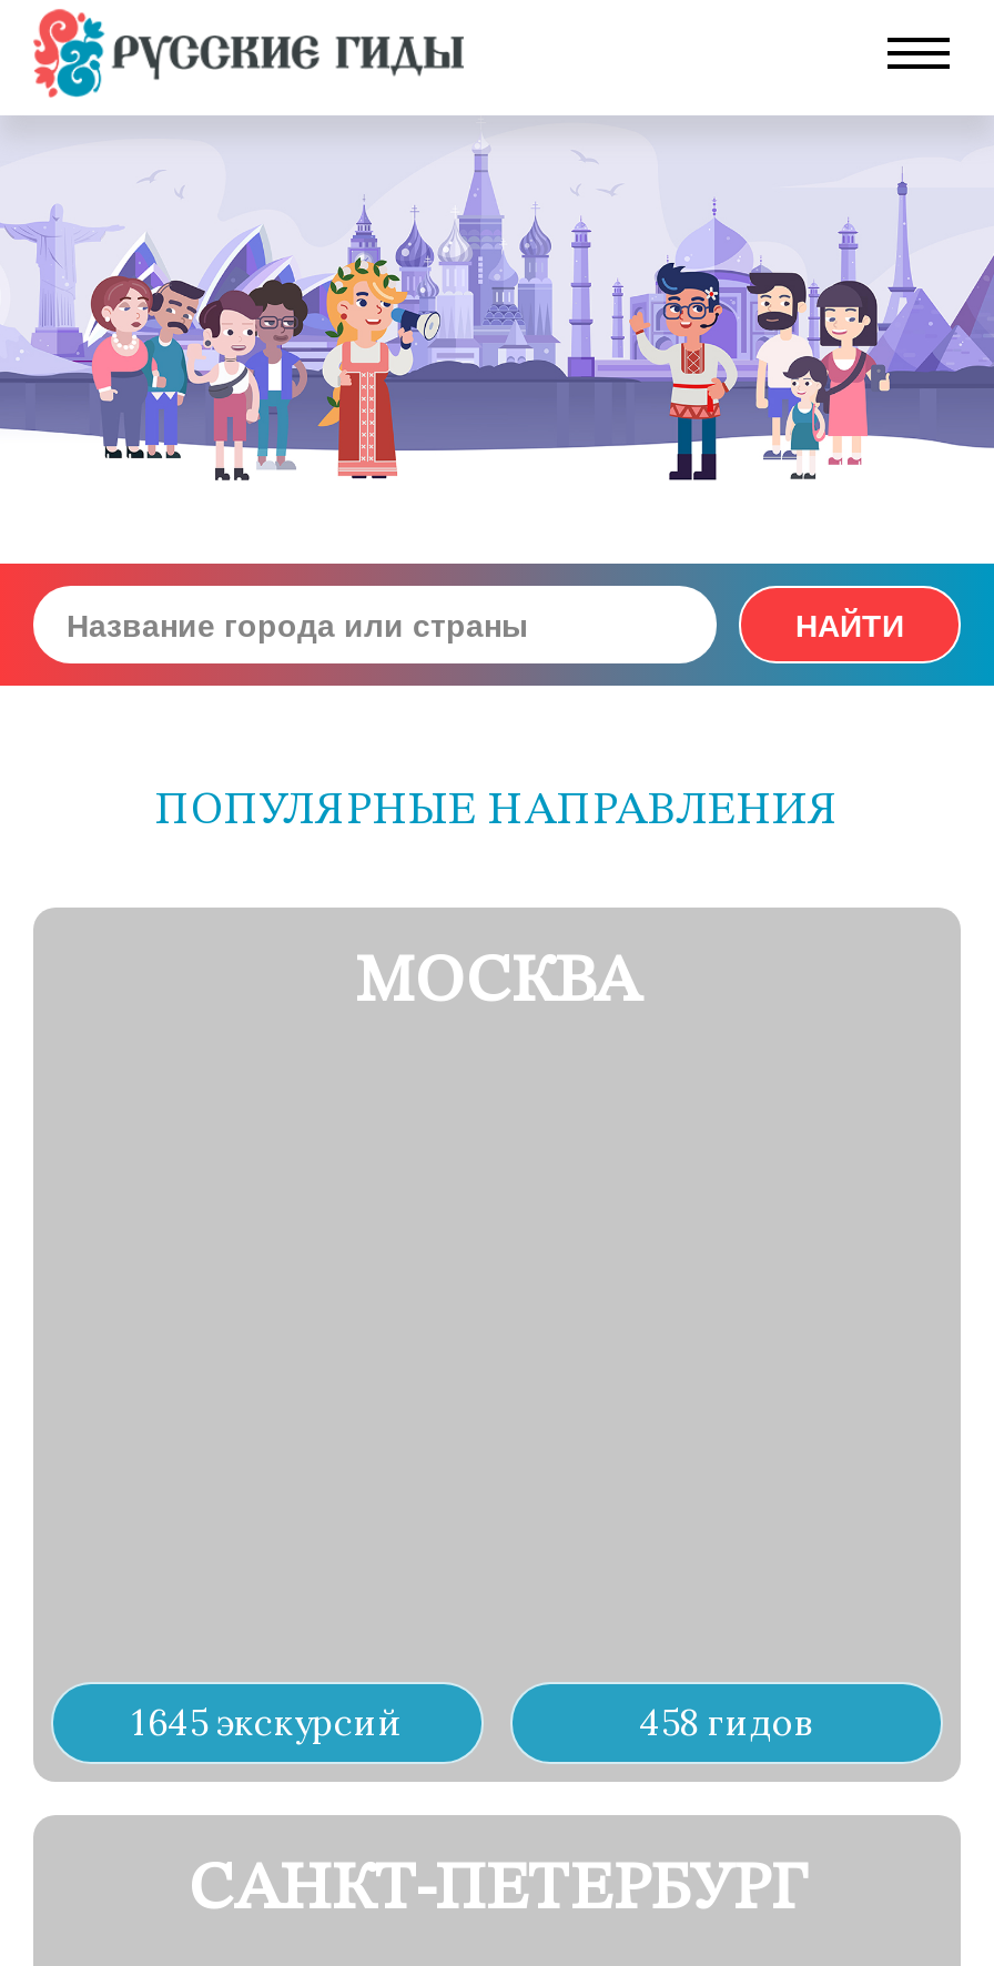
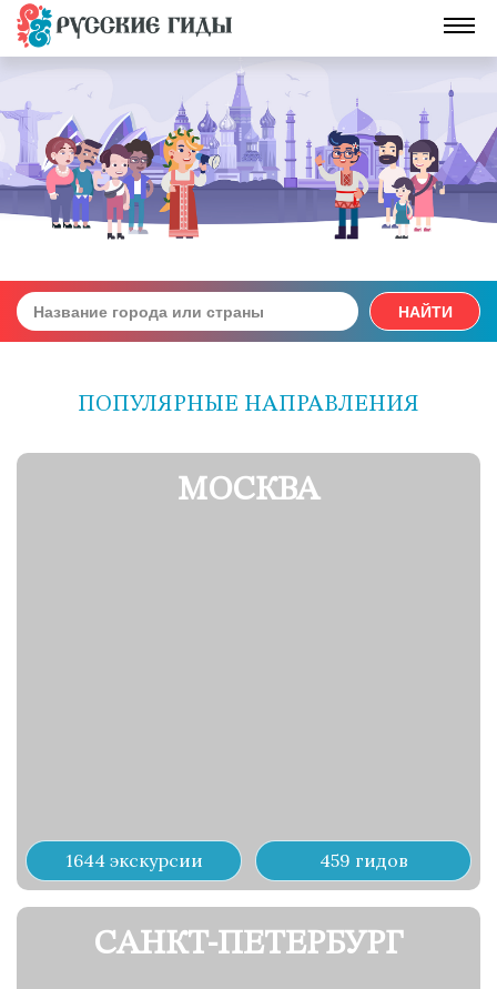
- 1645 экскурсий
- 458 гидов
+ 1644 экскурсии
+ 459 гидов
